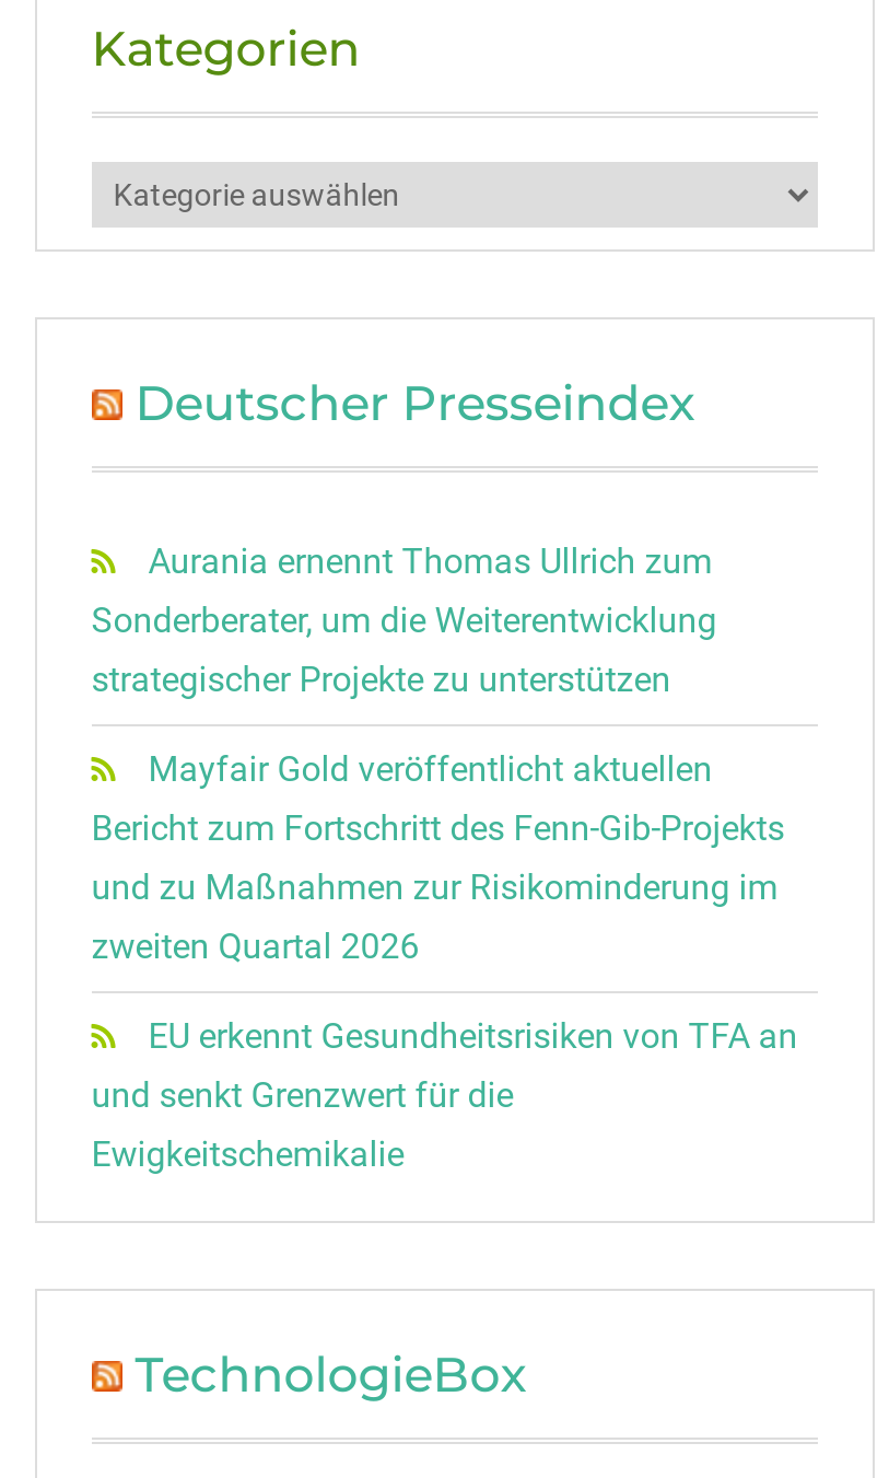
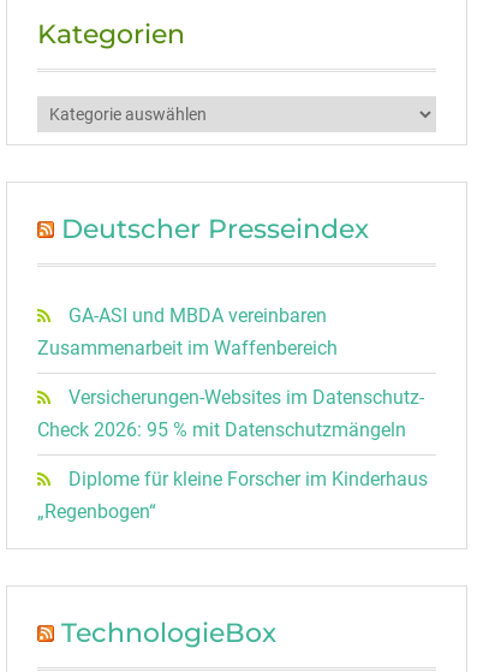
- Aurania ernennt Thomas Ullrich zum
- Sonderberater, um die Weiterentwicklung
- strategischer Projekte zu unterstützen
+ GA-ASI und MBDA vereinbaren
+ Zusammenarbeit im Waffenbereich

- Mayfair Gold veröffentlicht aktuellen
- Bericht zum Fortschritt des Fenn-Gib-Projekts
- und zu Maßnahmen zur Risikominderung im
- zweiten Quartal 2026
+ Versicherungen-Websites im Datenschutz-
+ Check 2026: 95 % mit Datenschutzmängeln

- EU erkennt Gesundheitsrisiken von TFA an
- und senkt Grenzwert für die
- Ewigkeitschemikalie
+ Diplome für kleine Forscher im Kinderhaus
+ „Regenbogen“
